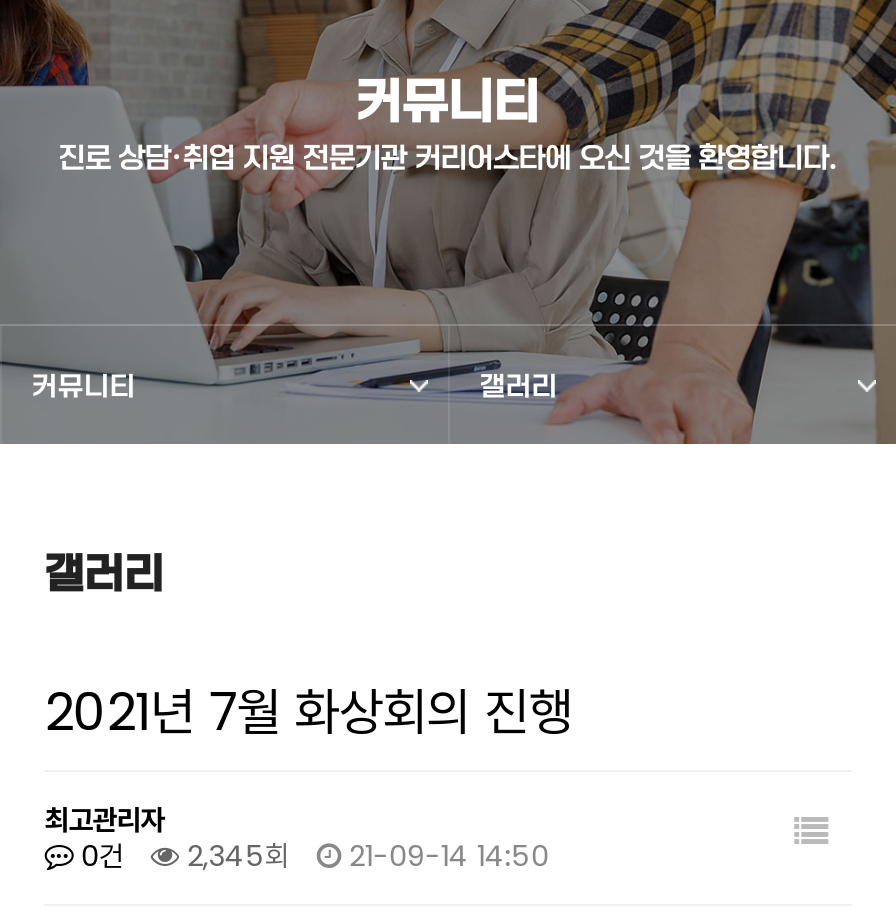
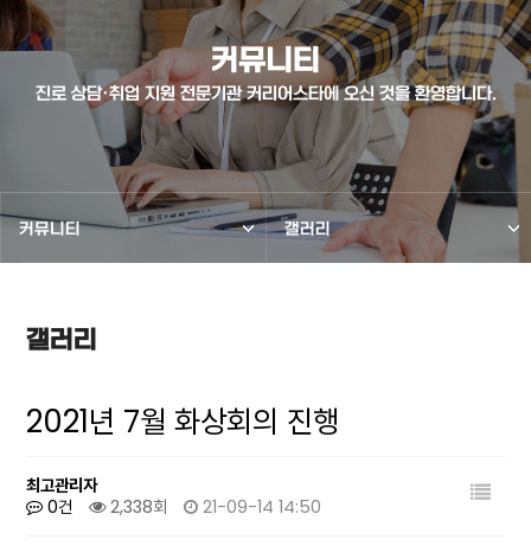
- 0건 2,345회 21-09-14 14:50
+ 0건 2,338회 21-09-14 14:50
